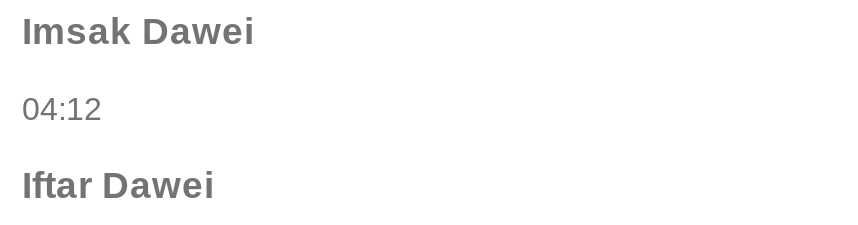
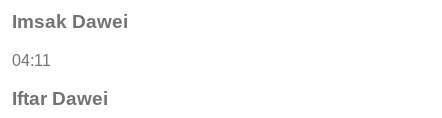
- 04:12
+ 04:11
